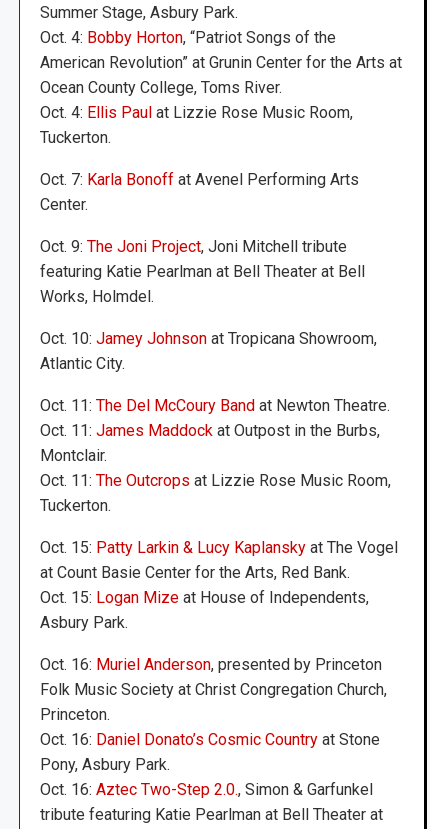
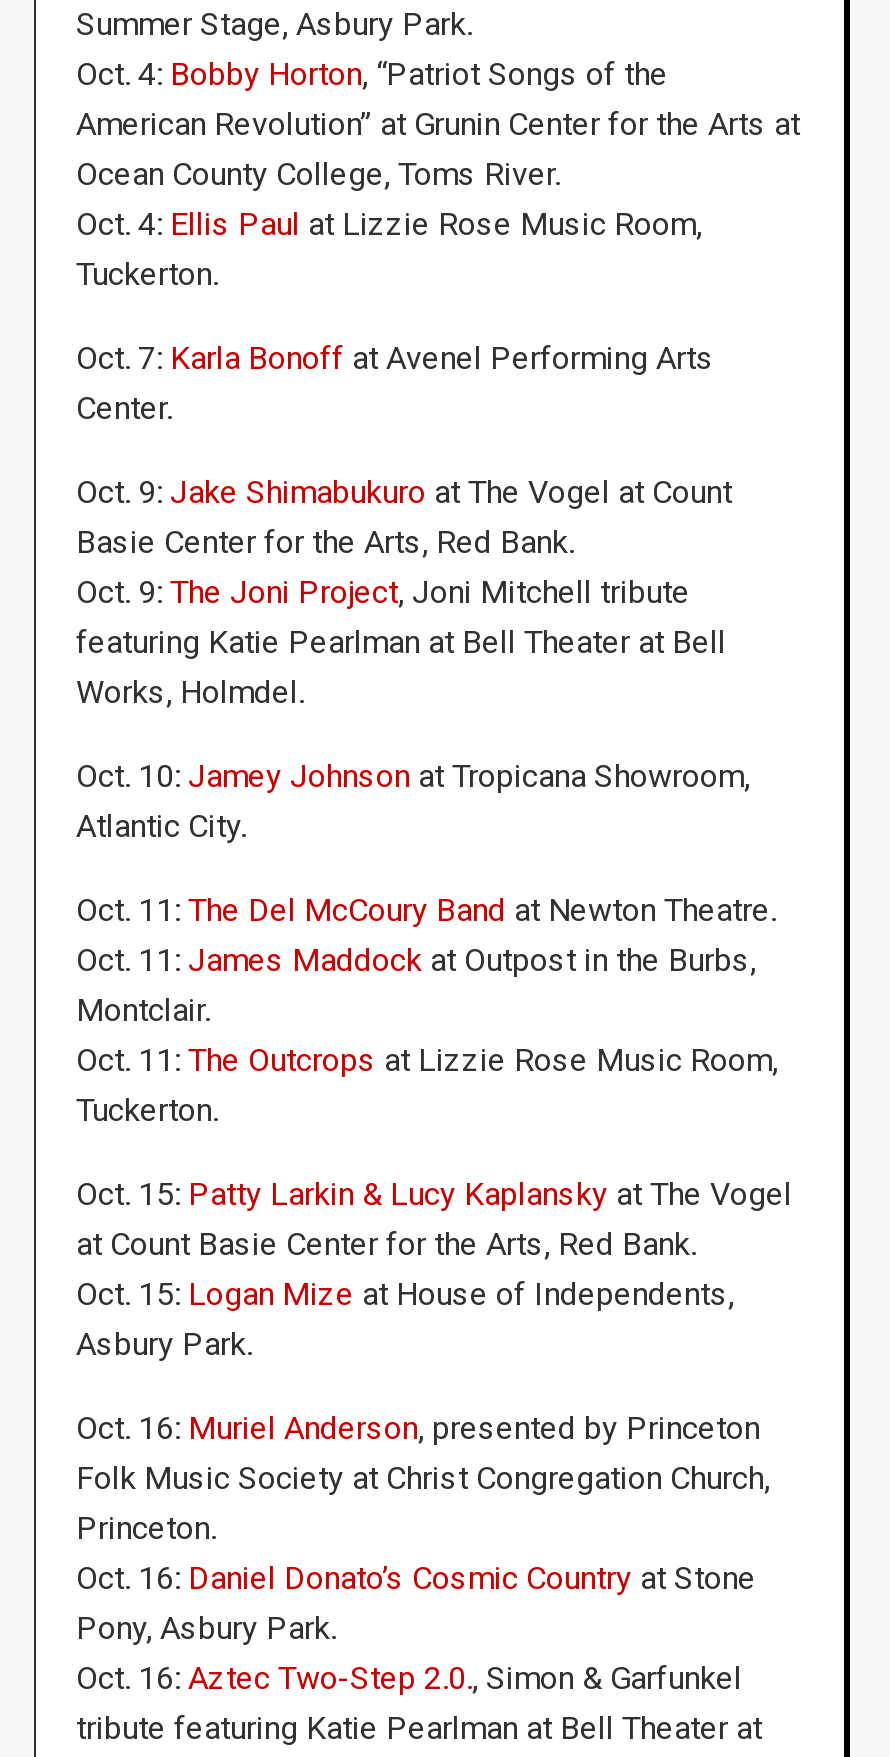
+ Oct. 9: Jake Shimabukuro at The Vogel at Count
+ Basie Center for the Arts, Red Bank.
